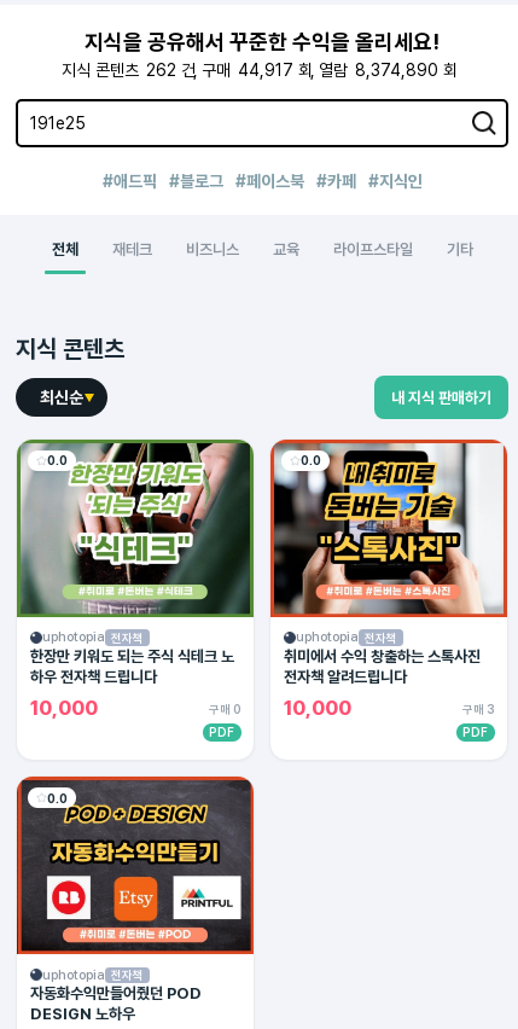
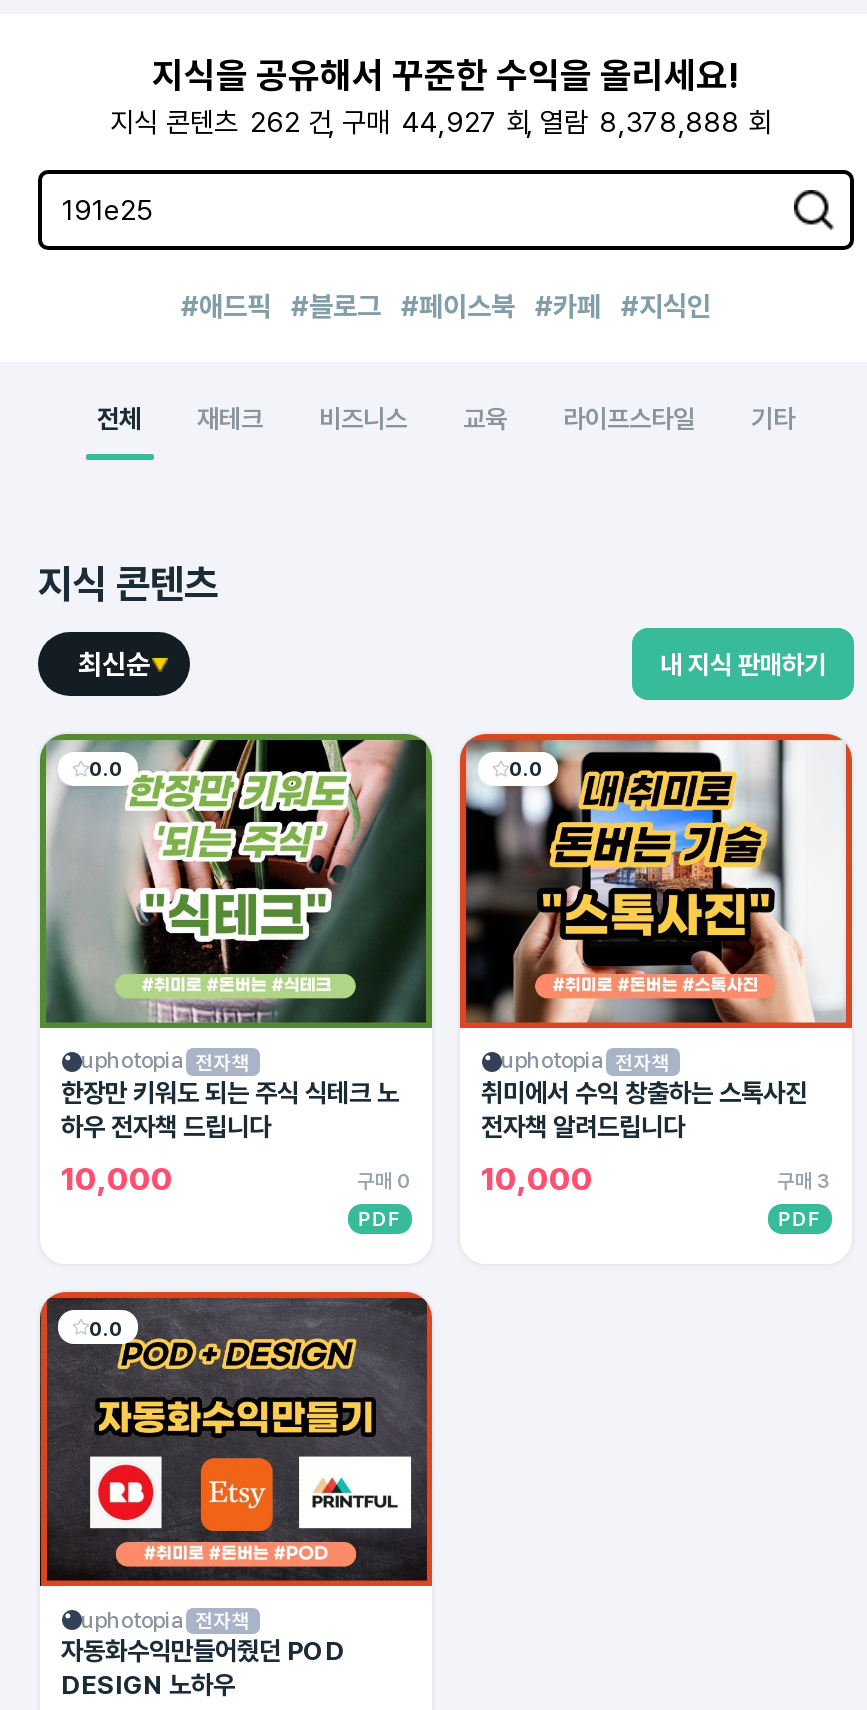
- 지식 콘텐츠 262 건 구매 44,917 회 열람 8,374,890 회
+ 지식 콘텐츠 262 건 구매 44,927 회 열람 8,378,888 회
